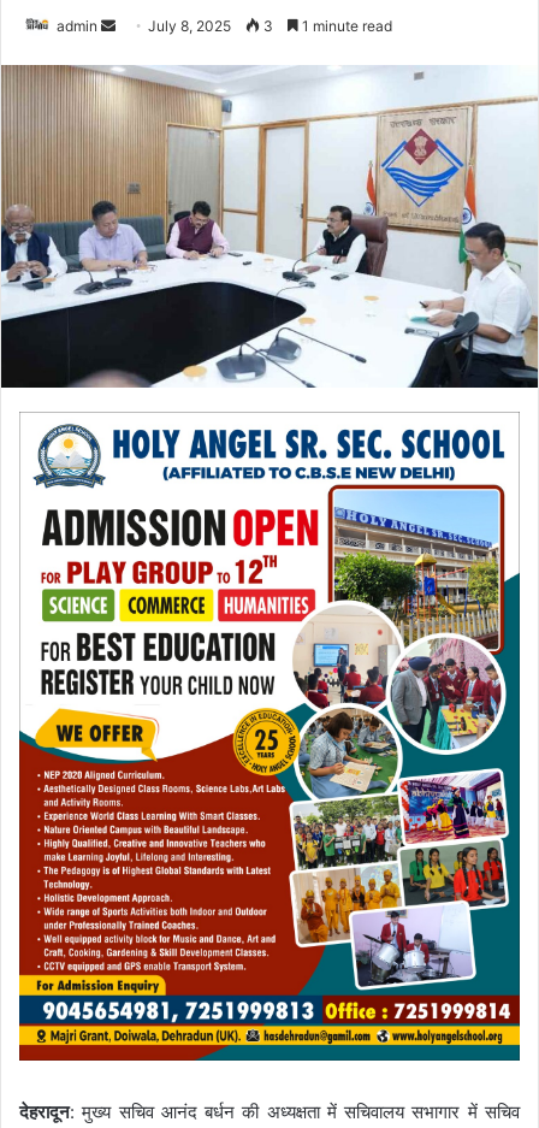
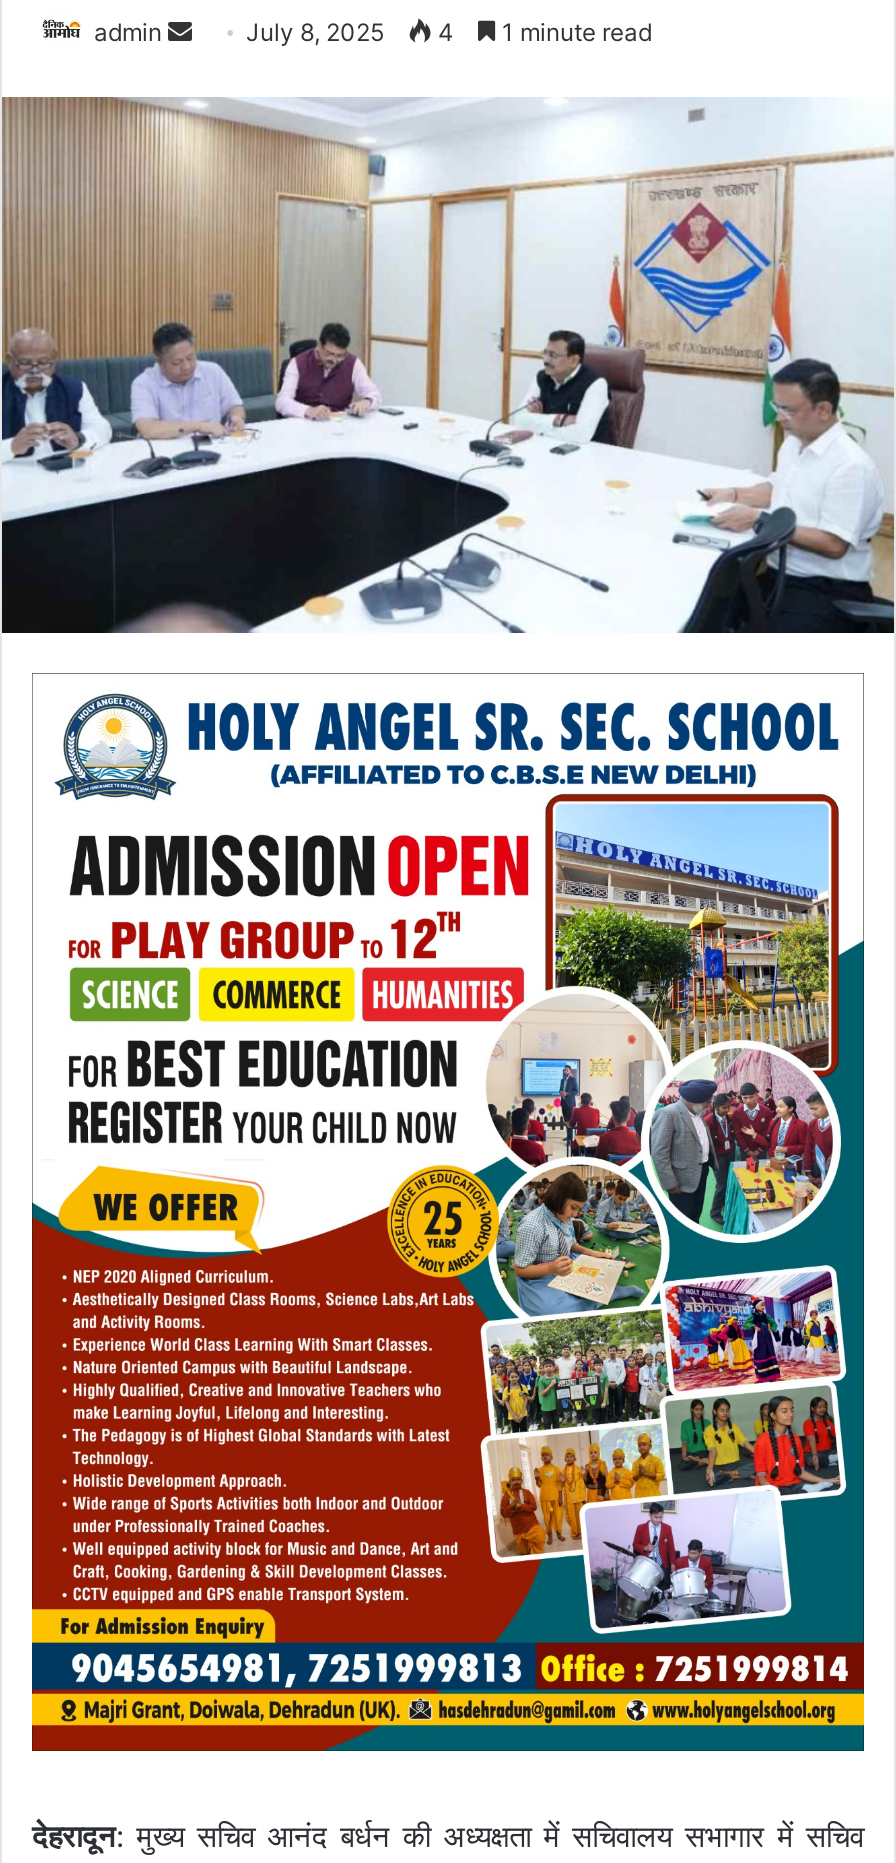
- 3
+ 4
